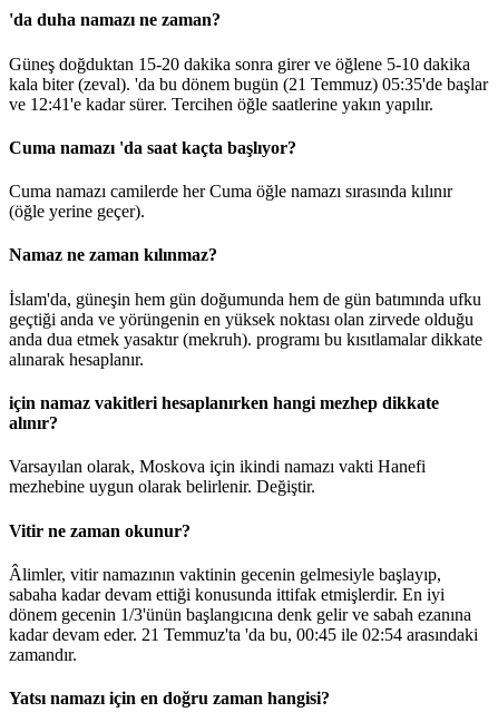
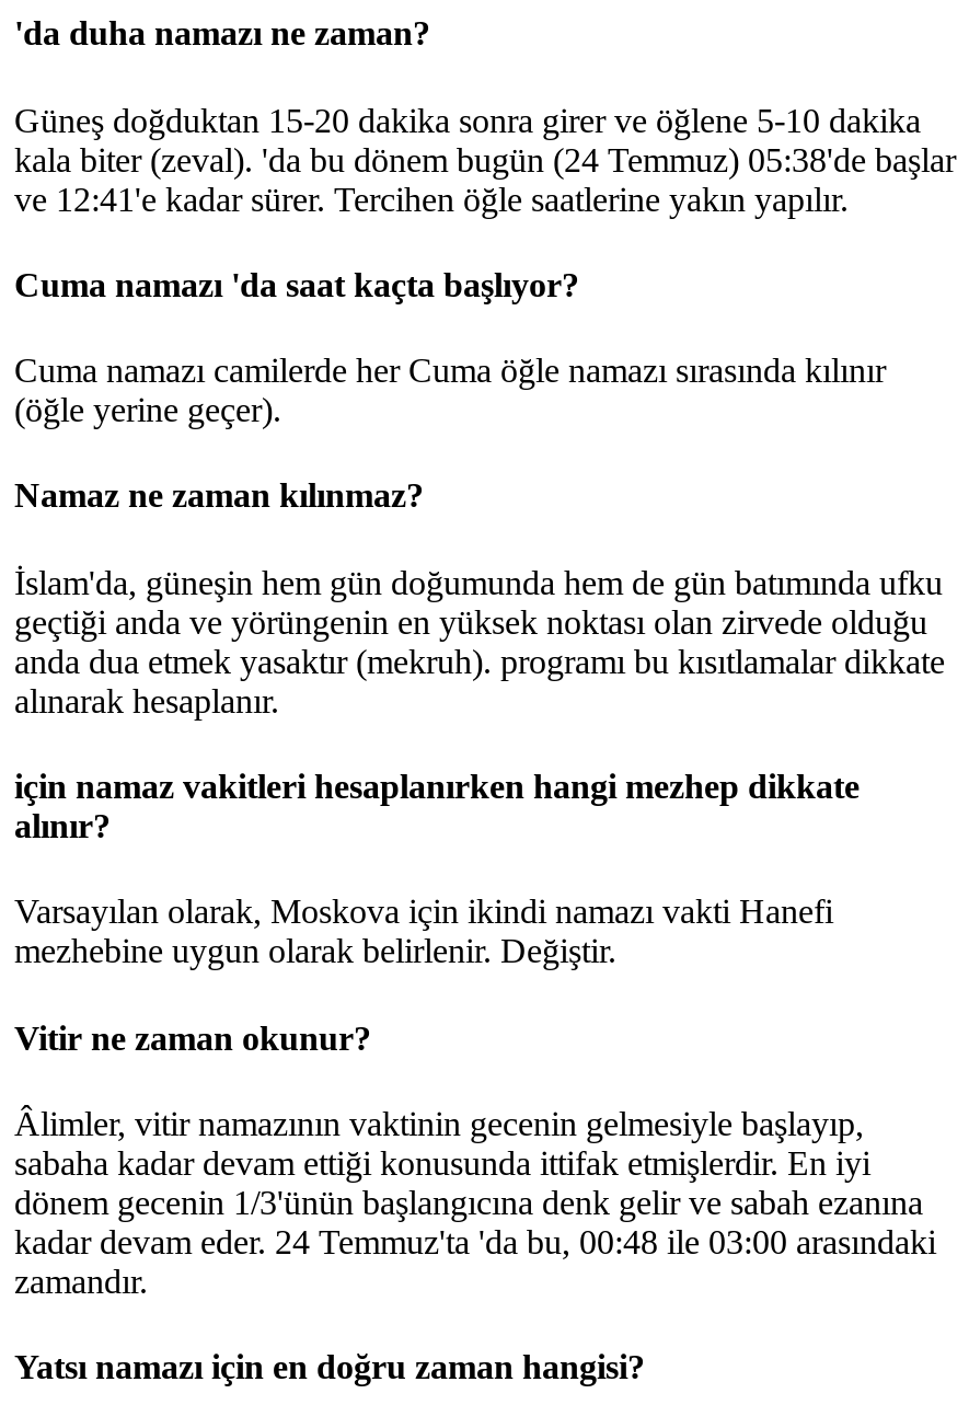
- kala biter (zeval). 'da bu dönem bugün (21 Temmuz) 05:35'de başlar
+ kala biter (zeval). 'da bu dönem bugün (24 Temmuz) 05:38'de başlar

- kadar devam eder. 21 Temmuz'ta 'da bu, 00:45 ile 02:54 arasındaki
+ kadar devam eder. 24 Temmuz'ta 'da bu, 00:48 ile 03:00 arasındaki
